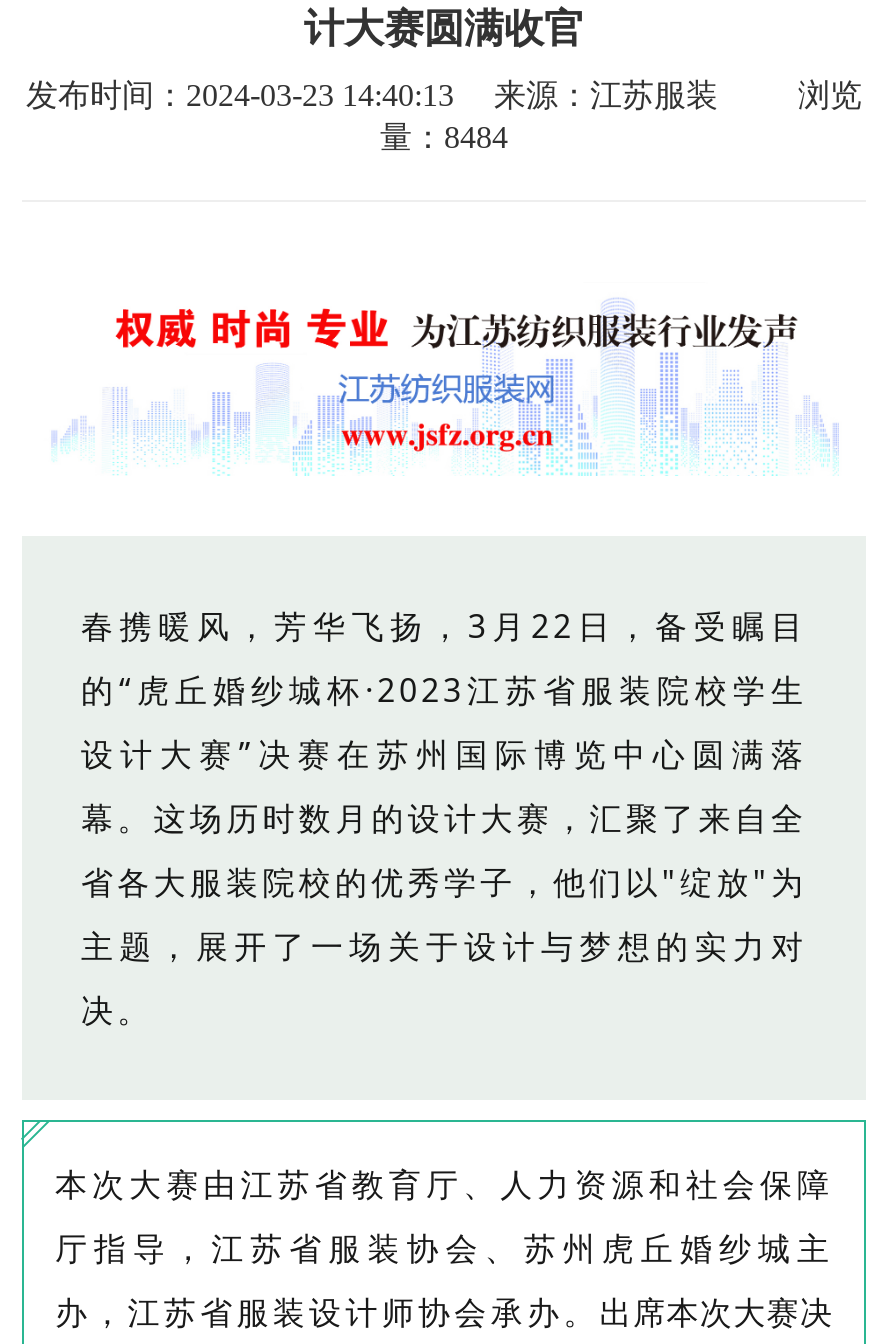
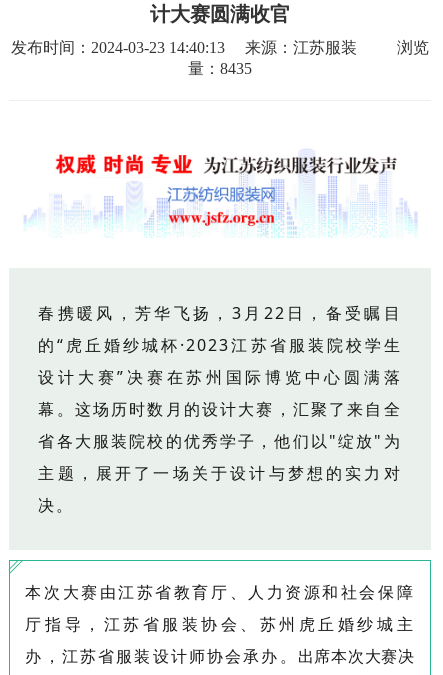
- 量：8484
+ 量：8435
